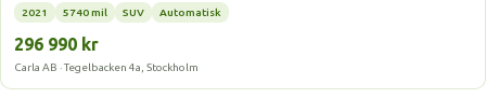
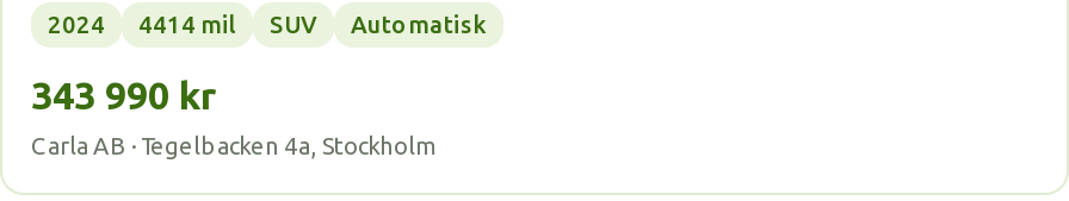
- 2021
- 5740 mil
+ 2024
+ 4414 mil

- 296 990 kr
+ 343 990 kr
